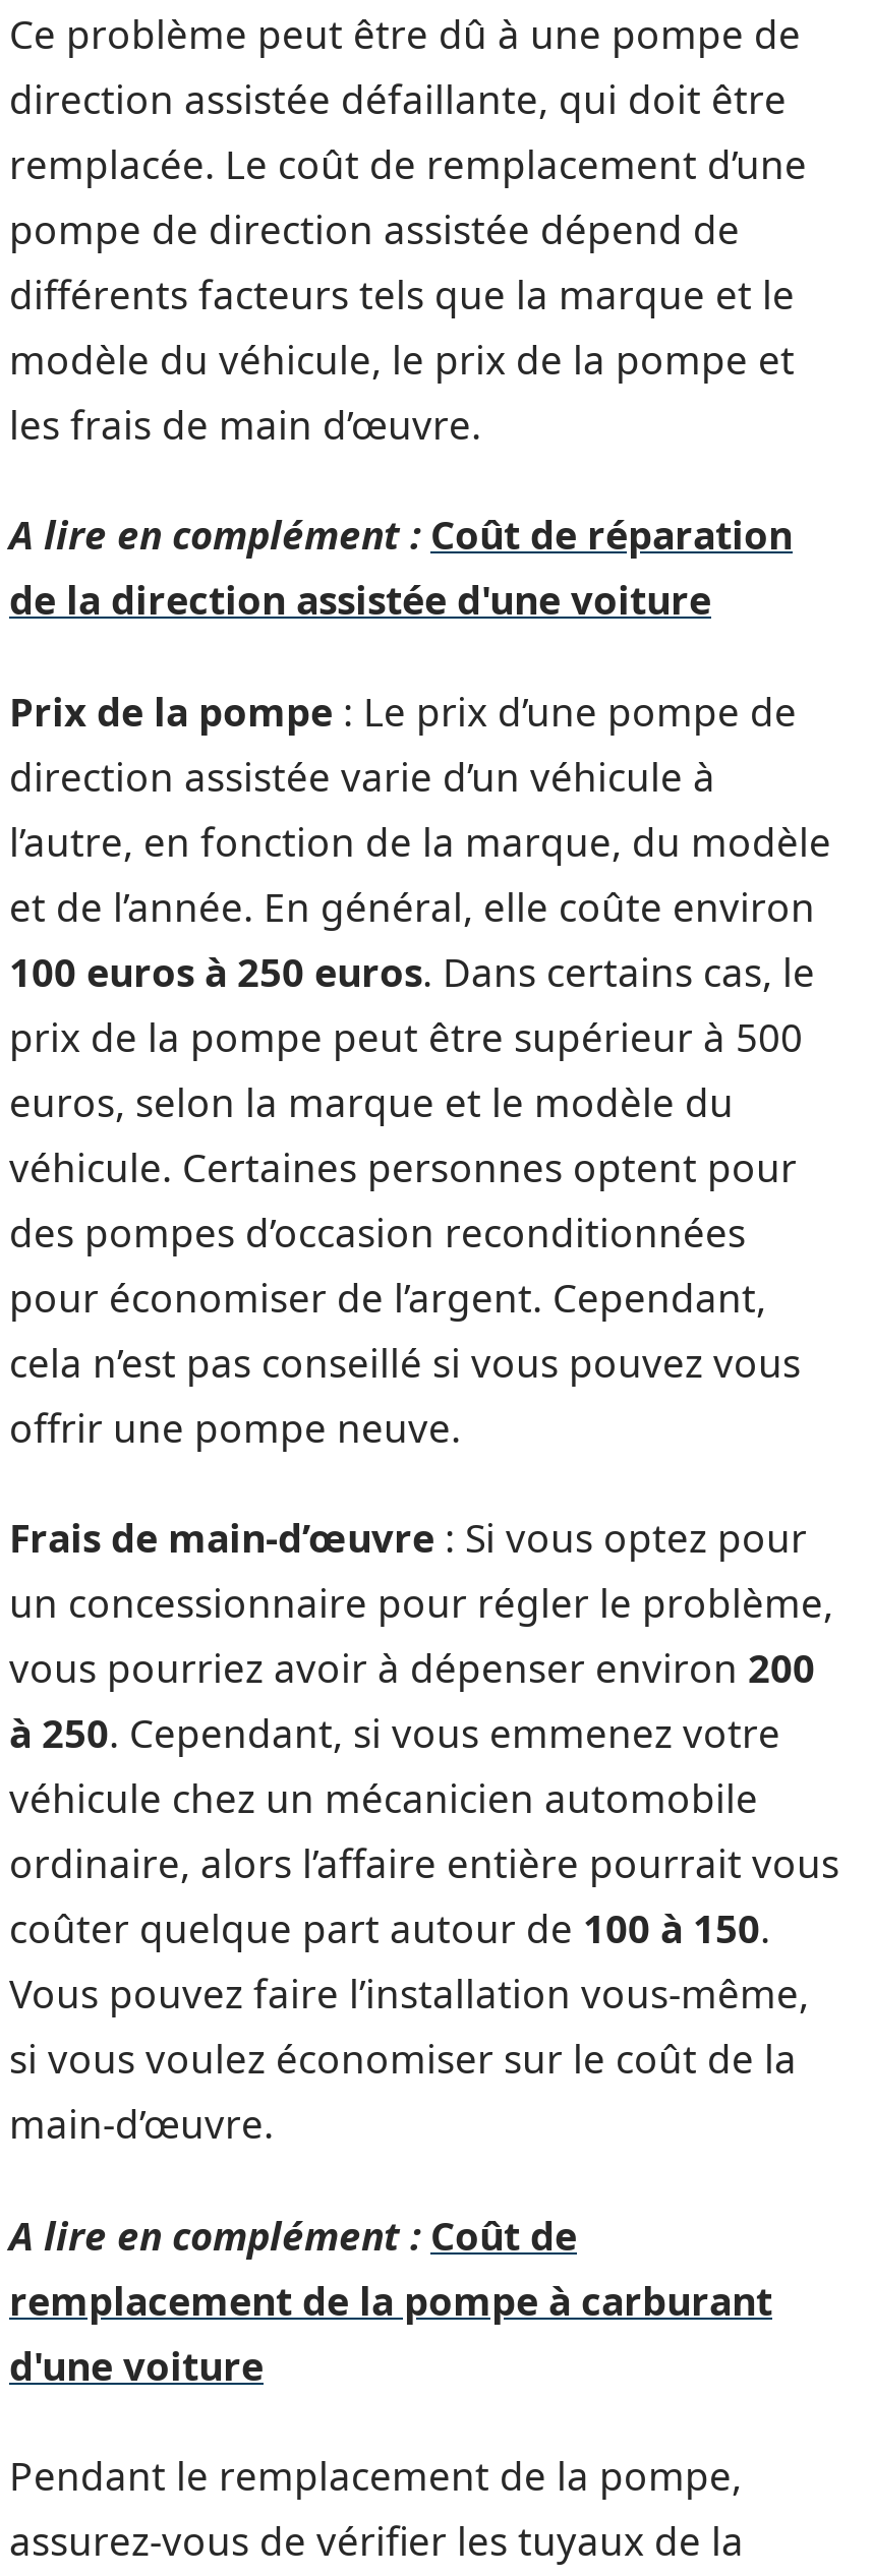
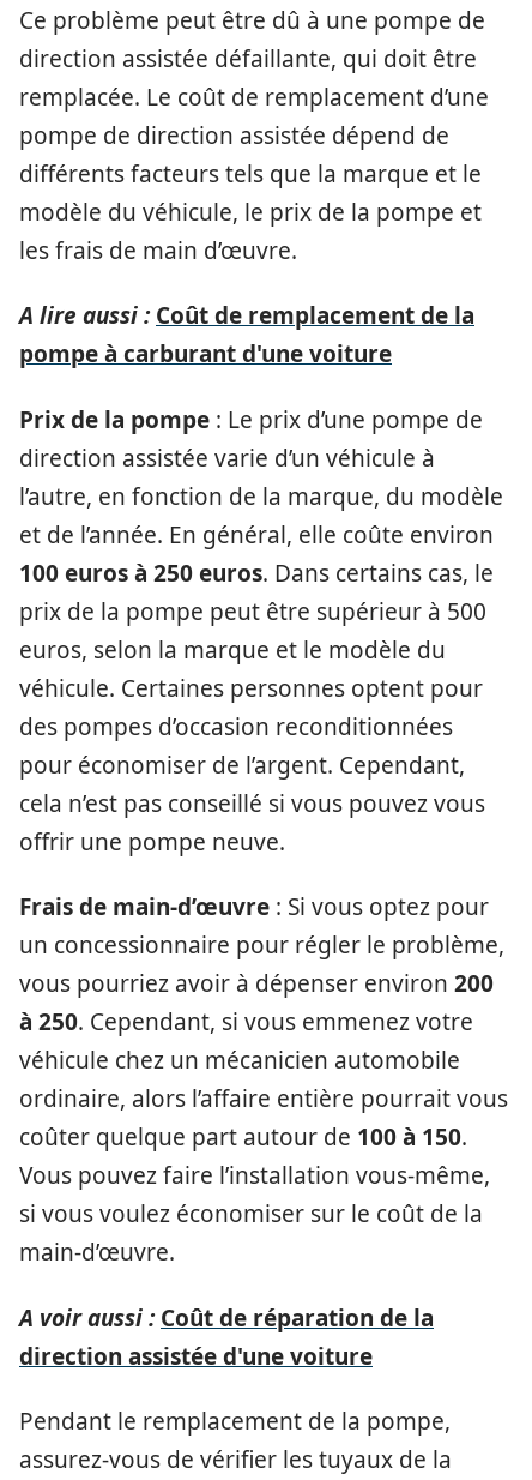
- A lire en complément : Coût de réparation
- de la direction assistée d'une voiture
+ A lire aussi : Coût‌ ‌de‌ ‌remplacement‌ ‌de‌ ‌la‌
+ ‌pompe‌ ‌à‌ ‌carburant‌ ‌d'une‌ ‌voiture‌

- A lire en complément : Coût‌ ‌de‌
- ‌remplacement‌ ‌de‌ ‌la‌ ‌pompe‌ ‌à‌ ‌carburant‌
- ‌d'une‌ ‌voiture‌
+ A voir aussi : Coût de réparation de la
+ direction assistée d'une voiture
